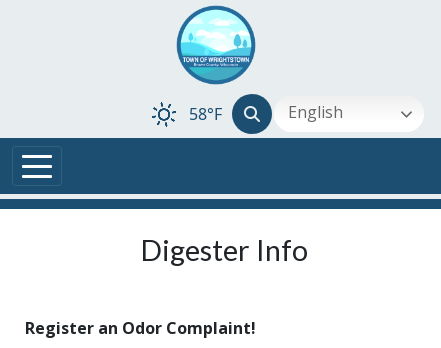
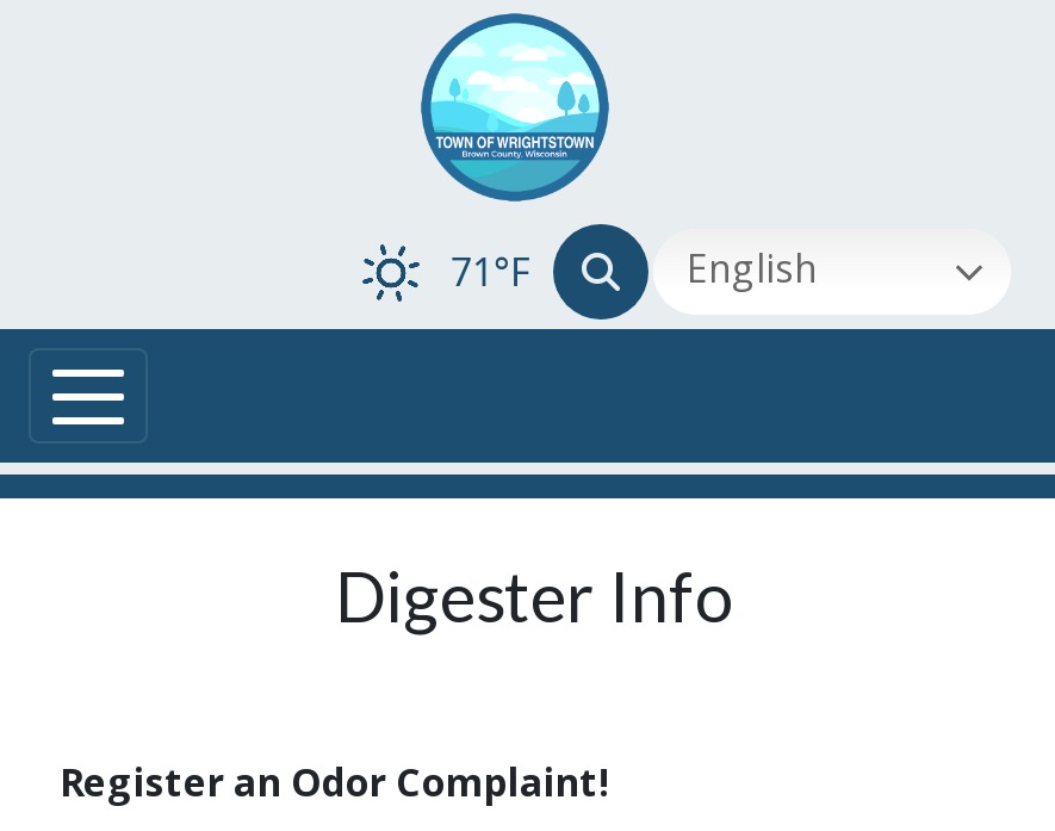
- 58°F
+ 71°F
